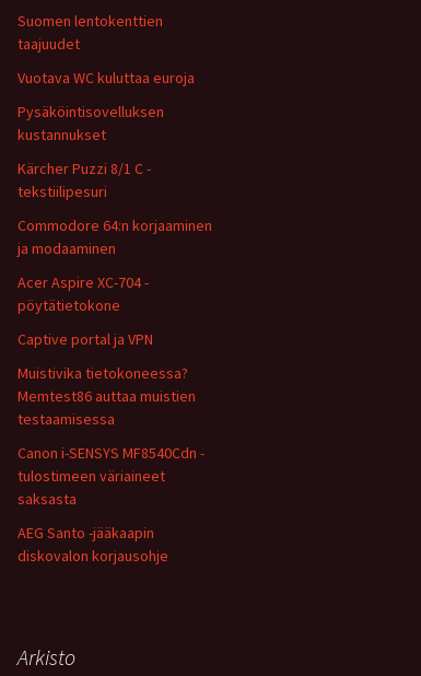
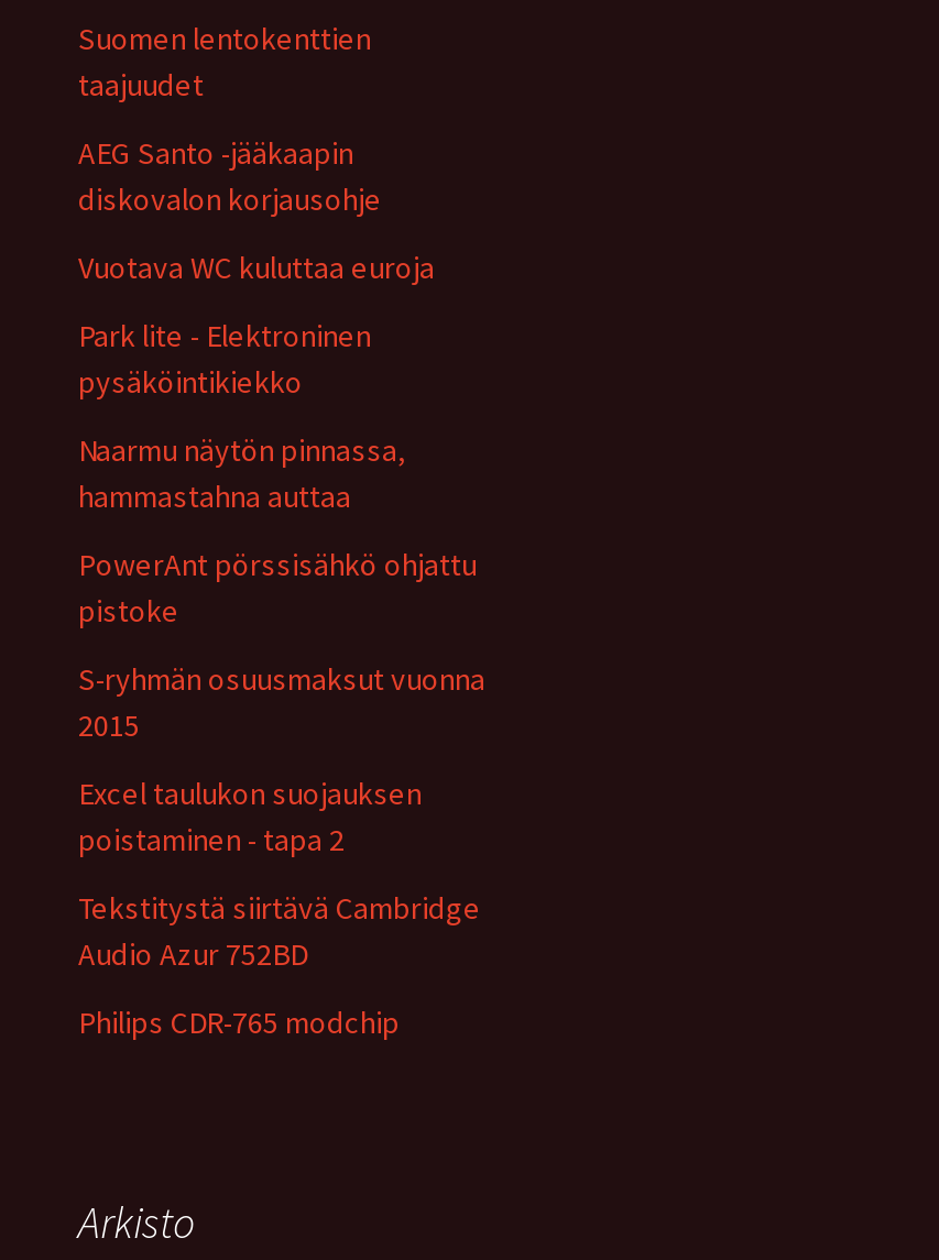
moved down: Vuotava WC kuluttaa euroja

- Pysäköintisovelluksen
- kustannukset
- Kärcher Puzzi 8/1 C -
- tekstiilipesuri
- Commodore 64:n korjaaminen
- ja modaaminen
- Acer Aspire XC-704 -
- pöytätietokone
- Captive portal ja VPN
- Muistivika tietokoneessa?
- Memtest86 auttaa muistien
- testaamisessa
- Canon i-SENSYS MF8540Cdn -
- tulostimeen väriaineet
- saksasta

moved up: AEG Santo -jääkaapin | diskovalon korjausohje

+ Park lite - Elektroninen
+ pysäköintikiekko
+ Naarmu näytön pinnassa,
+ hammastahna auttaa
+ PowerAnt pörssisähkö ohjattu
+ pistoke
+ S-ryhmän osuusmaksut vuonna
+ 2015
+ Excel taulukon suojauksen
+ poistaminen - tapa 2
+ Tekstitystä siirtävä Cambridge
+ Audio Azur 752BD
+ Philips CDR-765 modchip
